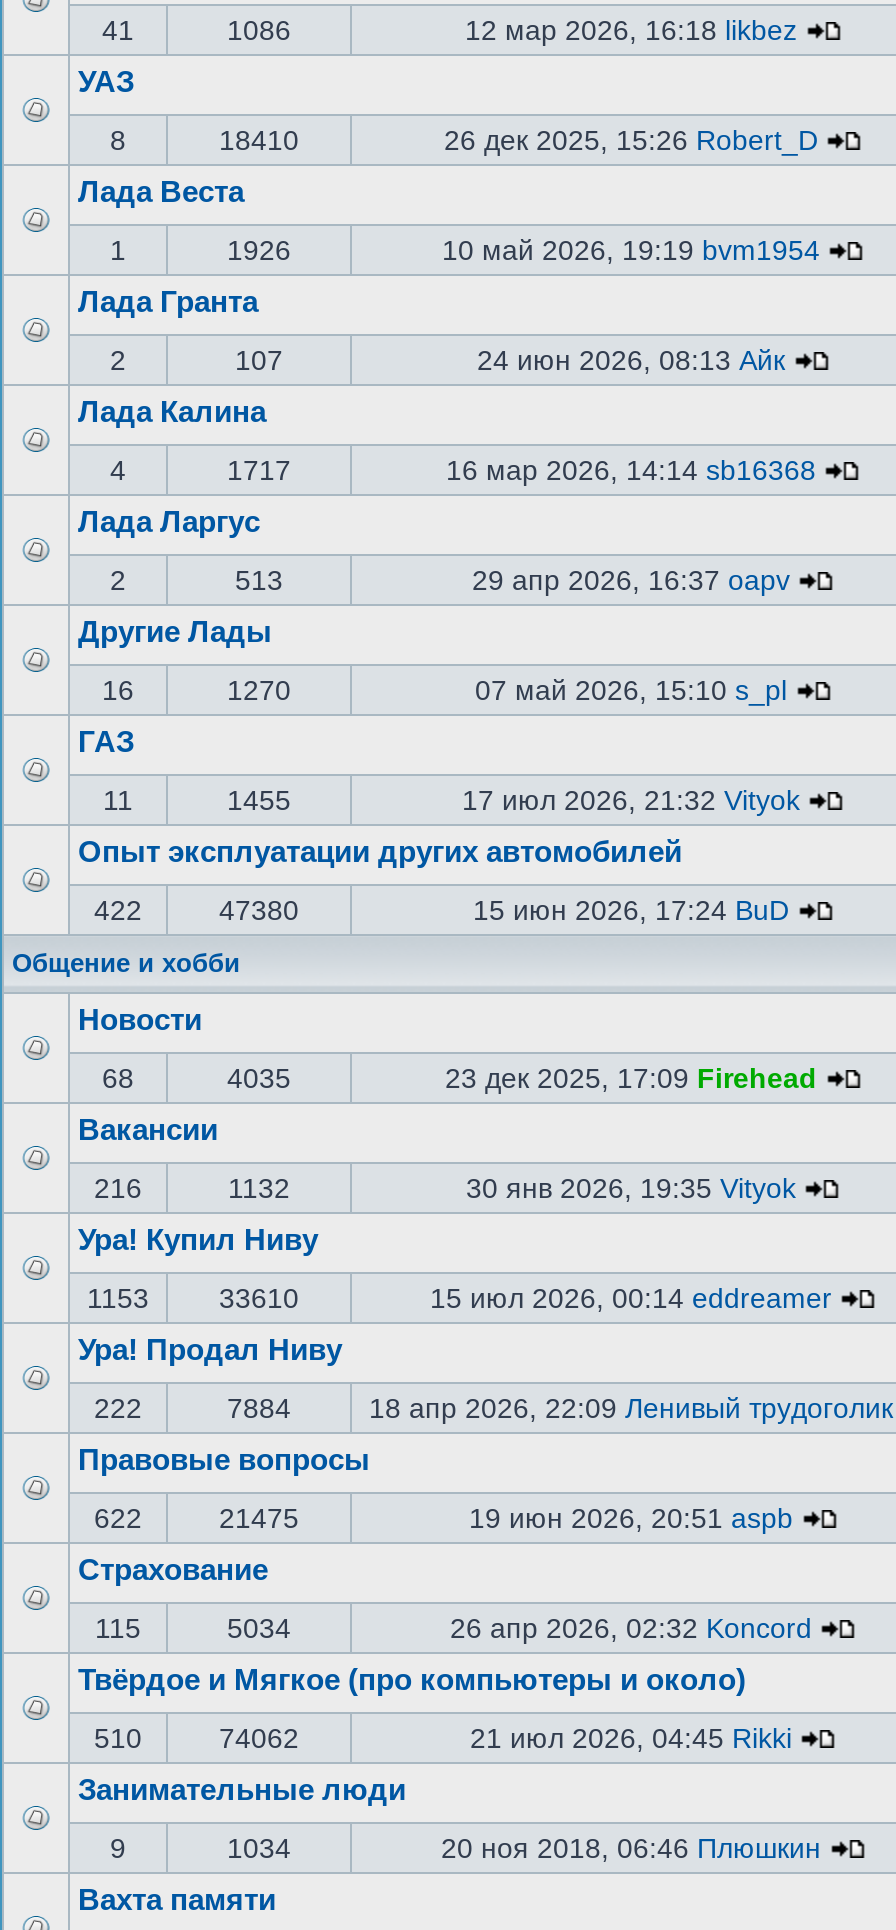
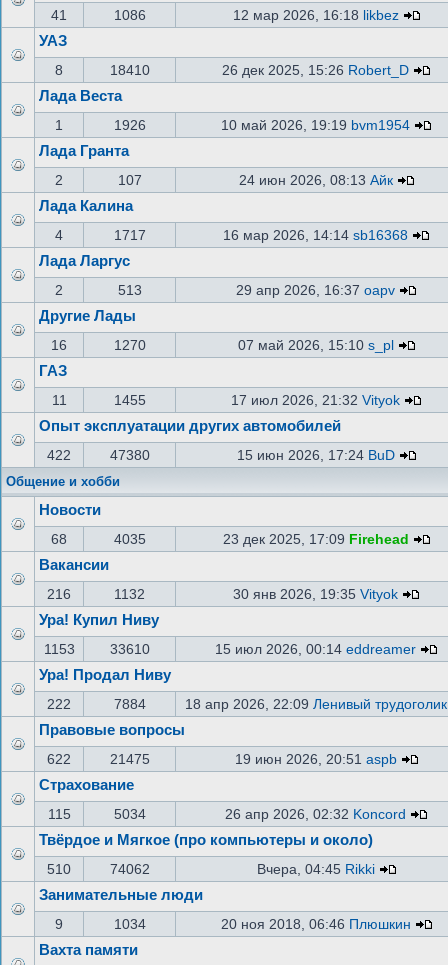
- 21 июл 2026, 04:45 Rikki
+ Вчера, 04:45 Rikki
